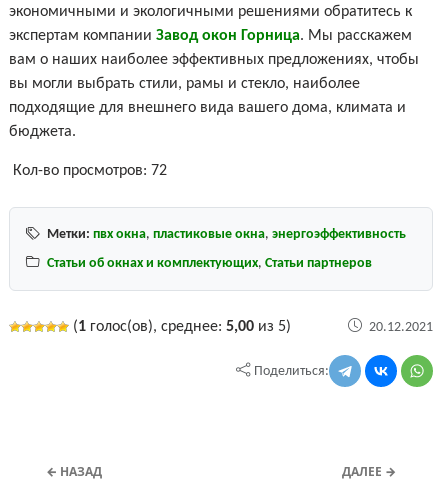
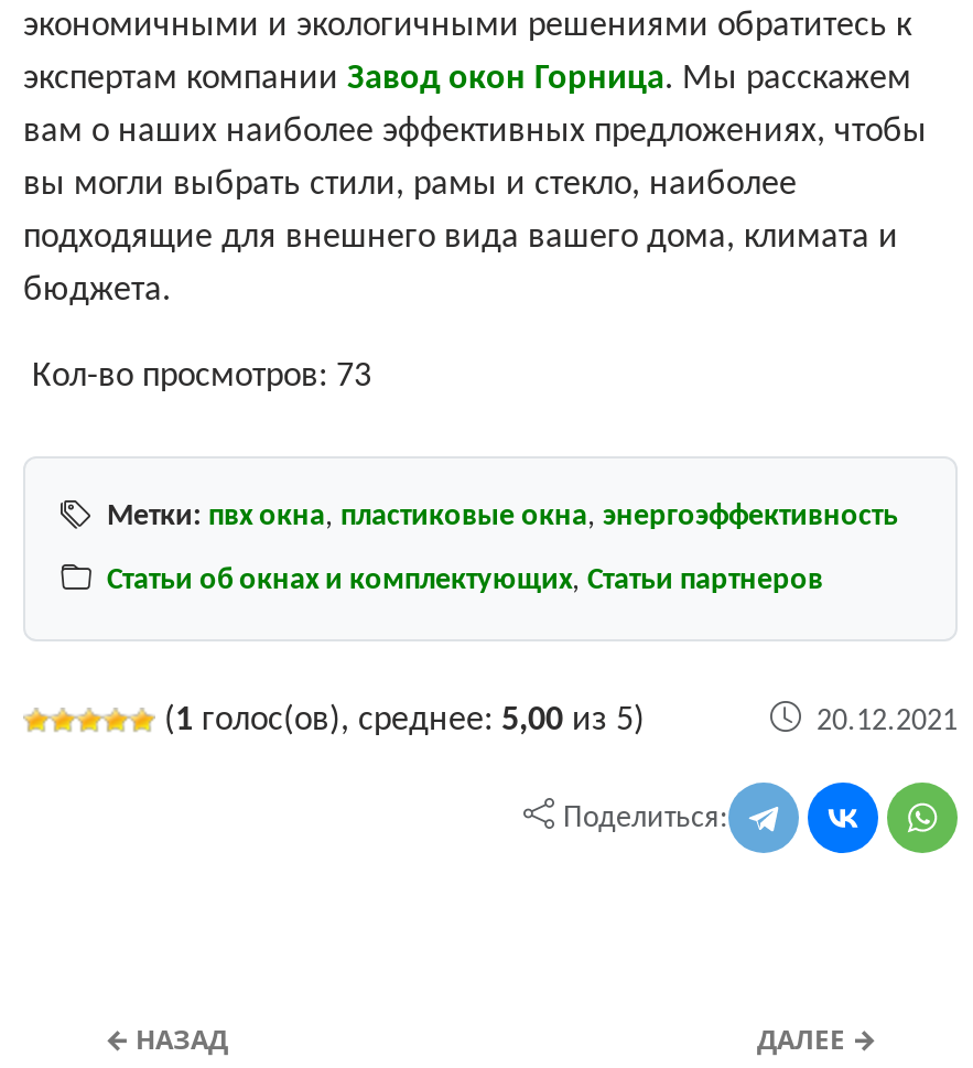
- Кол-во просмотров: 72
+ Кол-во просмотров: 73
